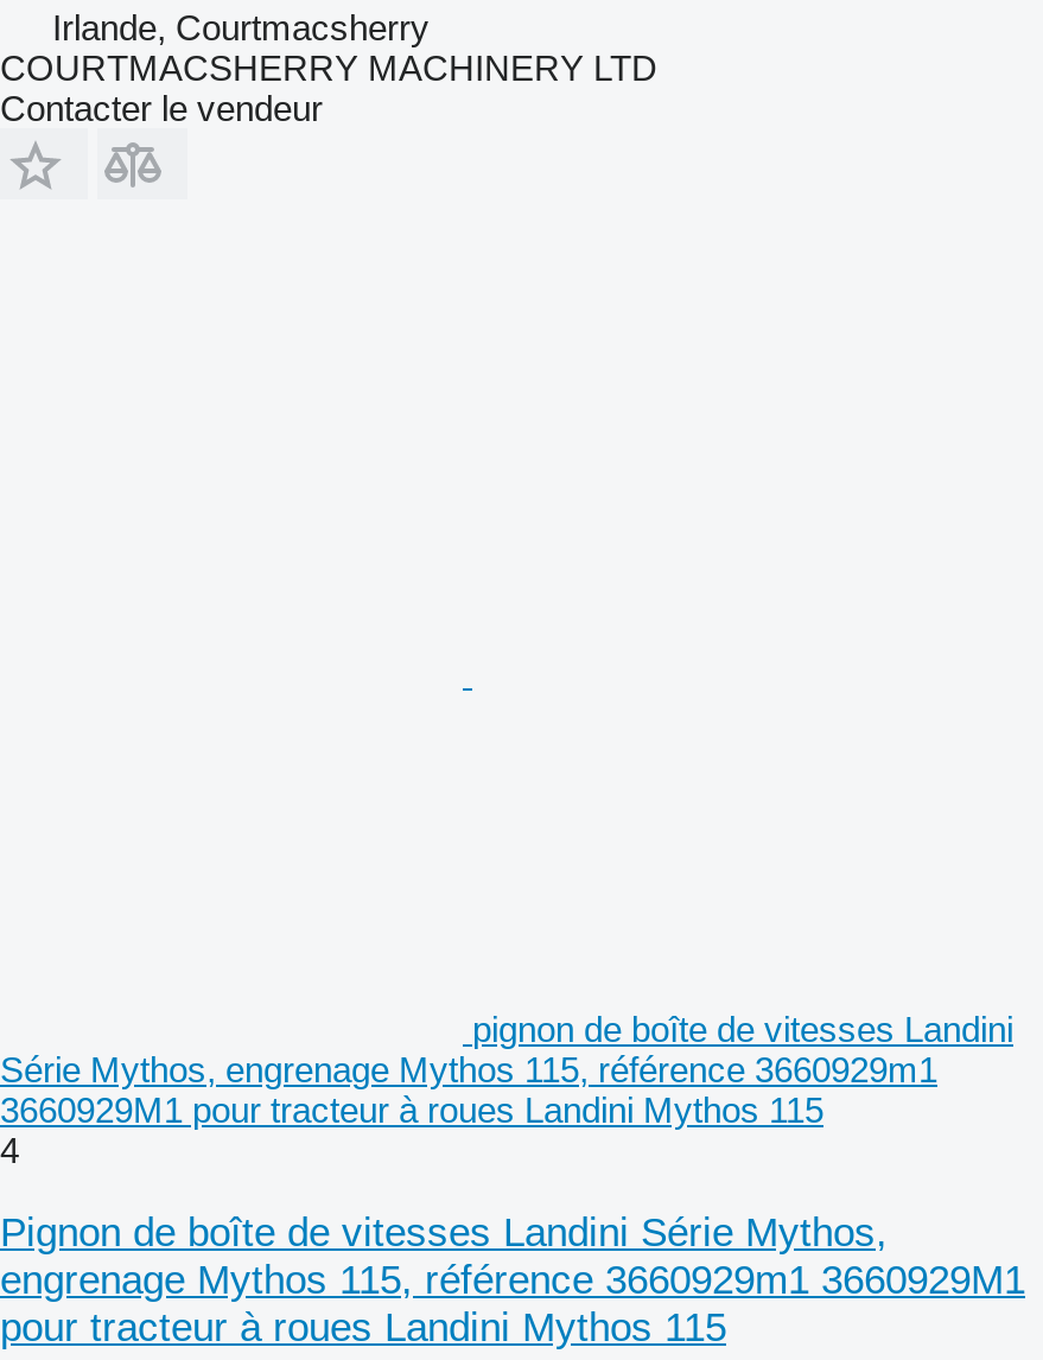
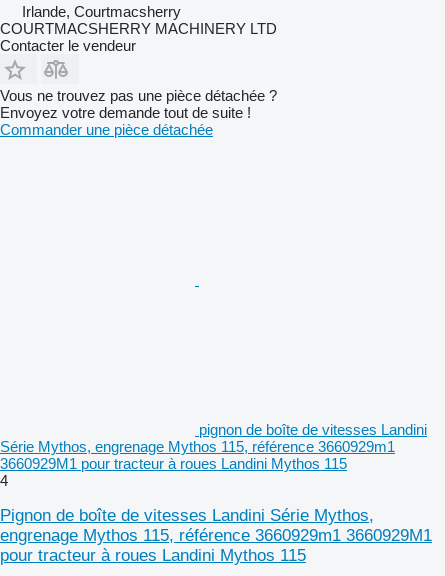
+ Vous ne trouvez pas une pièce détachée ?
+ Envoyez votre demande tout de suite !
+ Commander une pièce détachée
